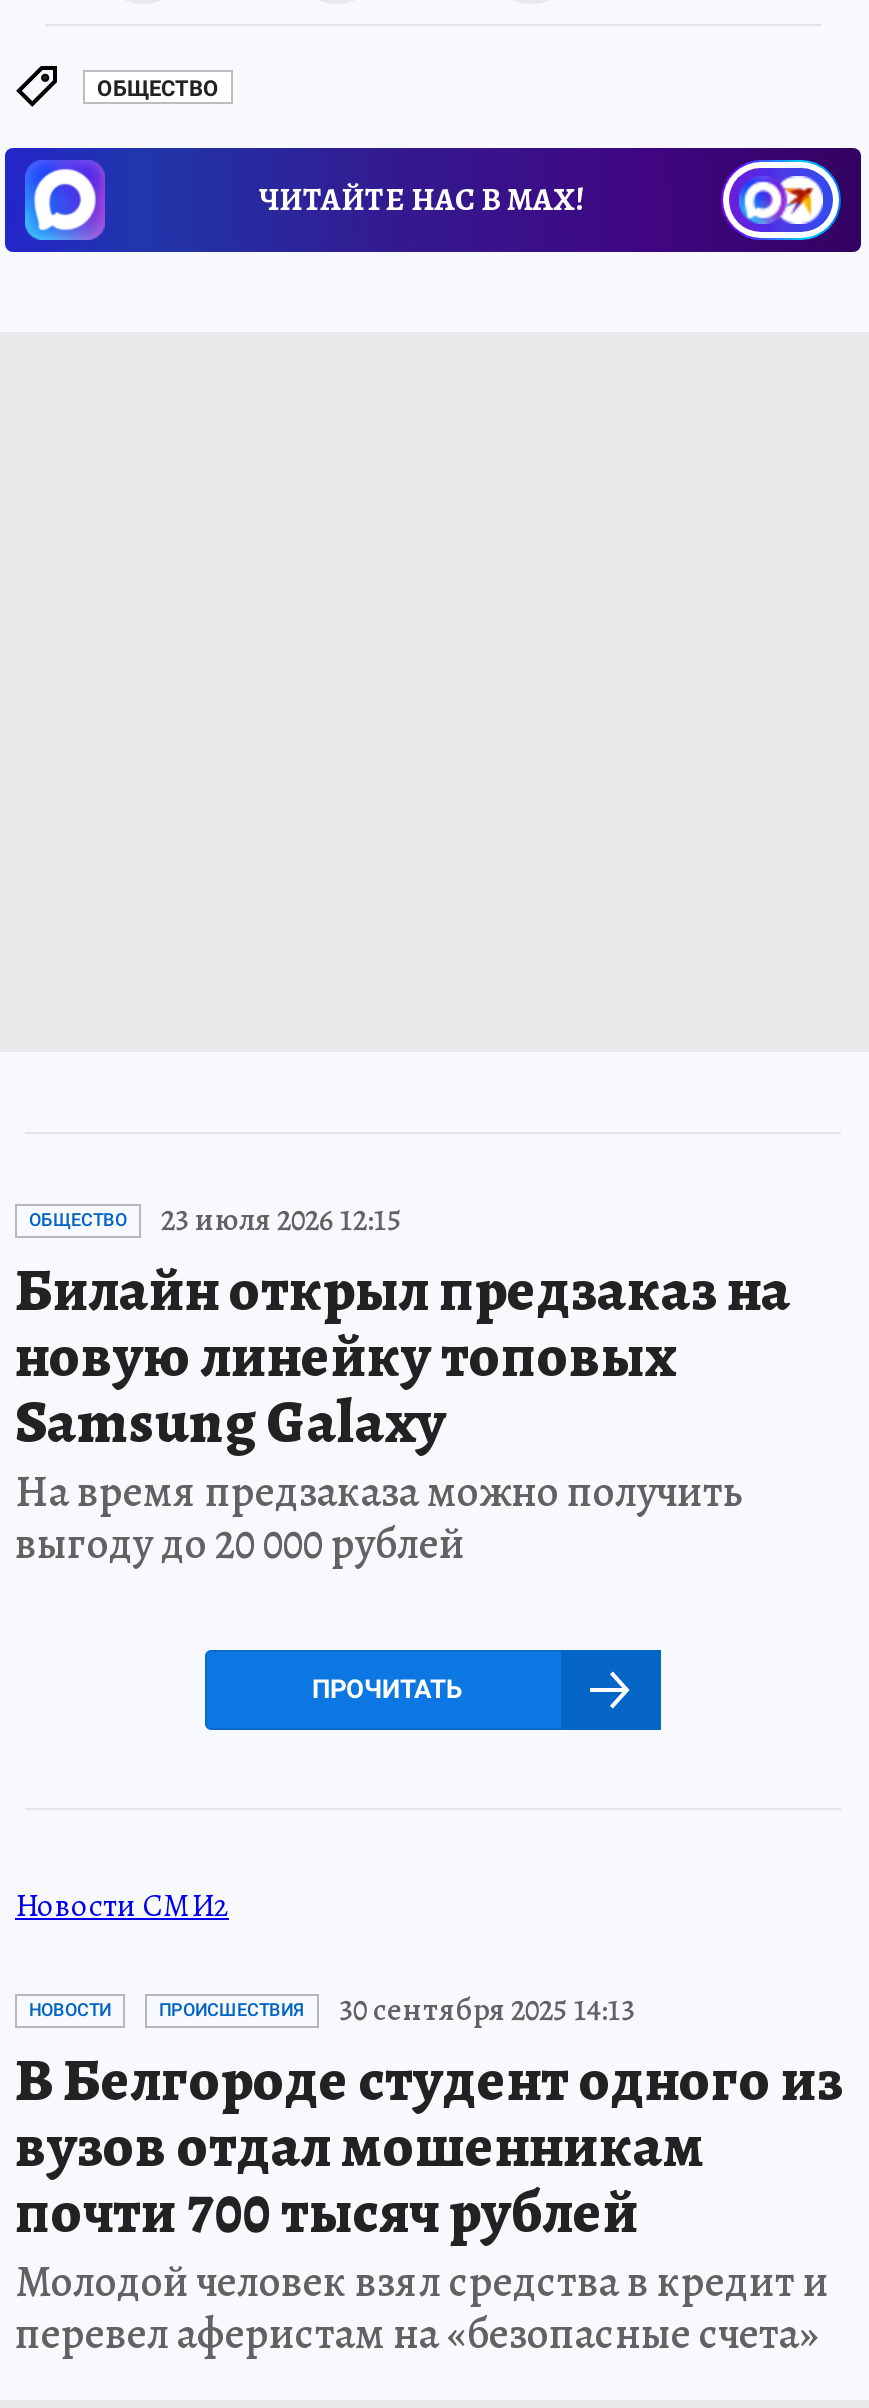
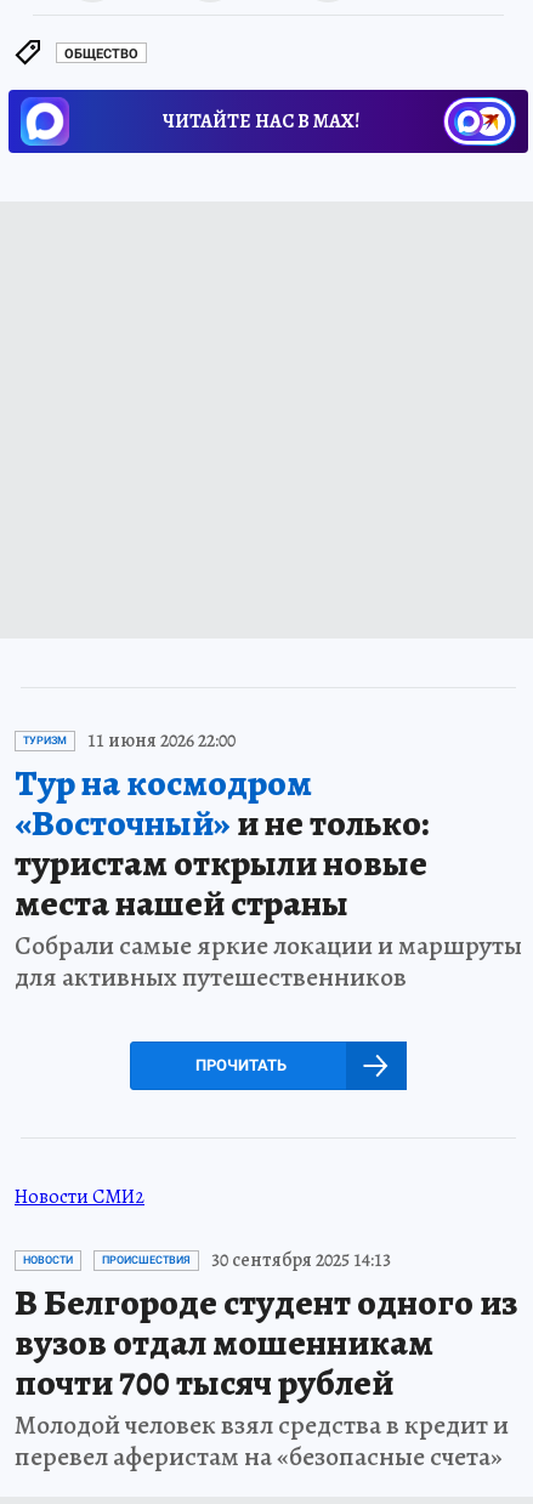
- ОБЩЕСТВО
- 23 июля 2026 12:15
- Билайн открыл предзаказ на
- новую линейку топовых
- Samsung Galaxy
- На время предзаказа можно получить
- выгоду до 20 000 рублей
+ ТУРИЗМ
+ 11 июня 2026 22:00
+ Тур на космодром
+ «Восточный»и не только:
+ туристам открыли новые
+ места нашей страны
+ Собрали самые яркие локации и маршруты
+ для активных путешественников
